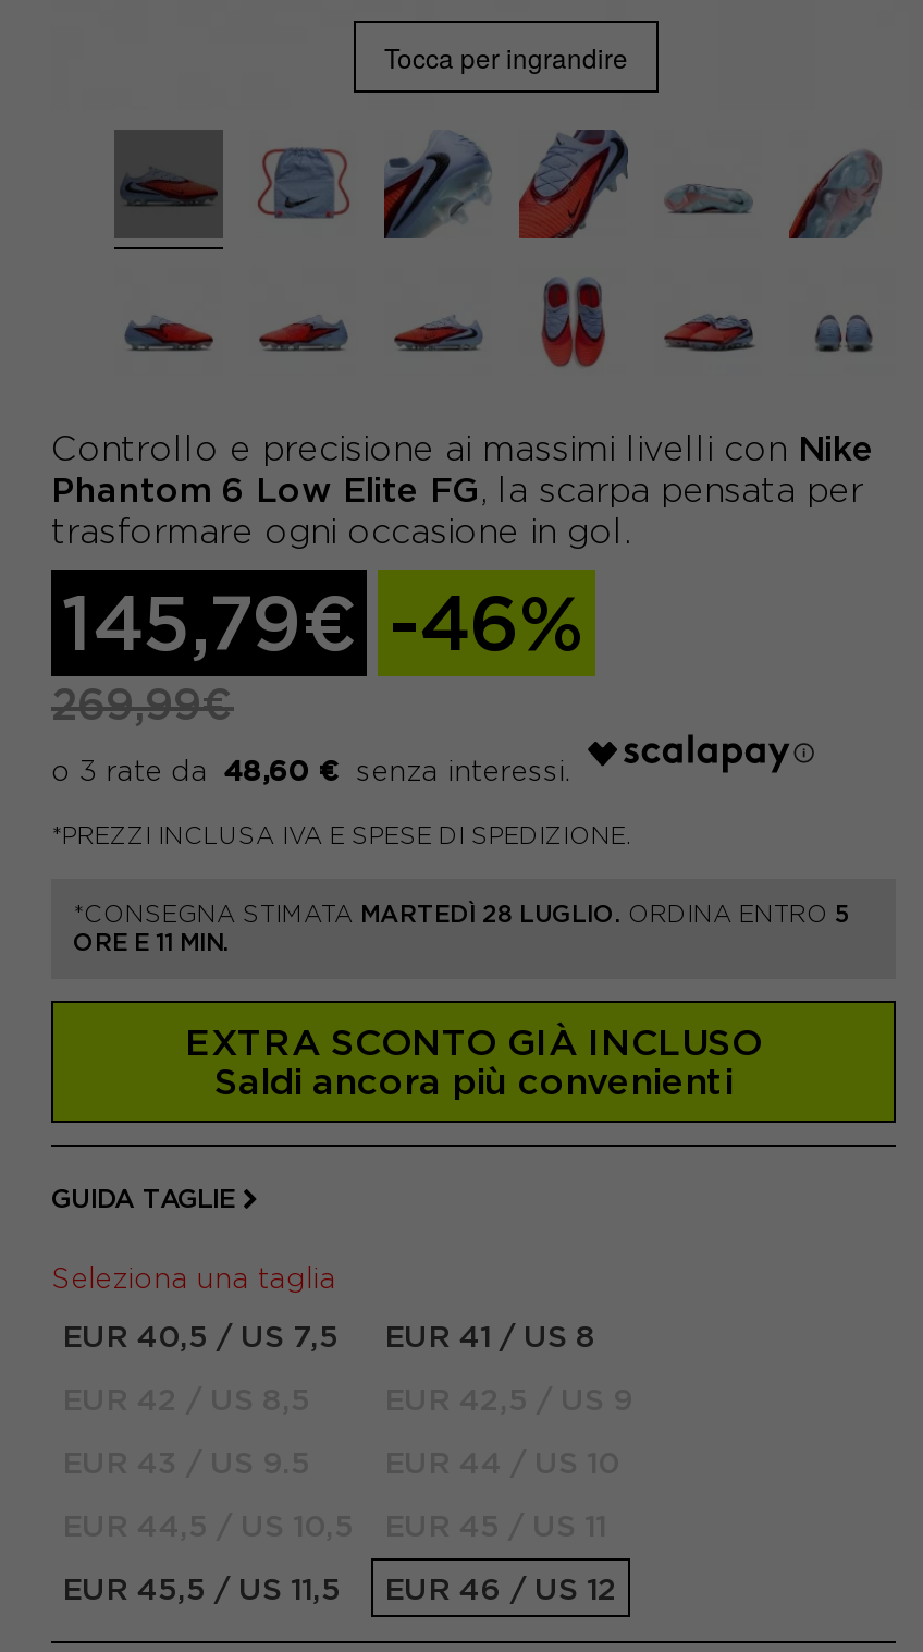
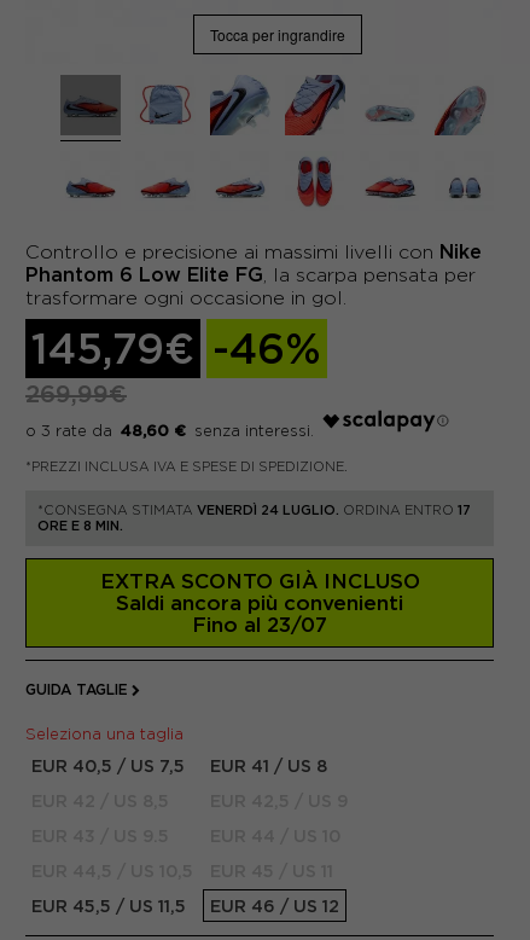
- *CONSEGNA STIMATA MARTEDÌ 28 LUGLIO. ORDINA ENTRO 5
+ *CONSEGNA STIMATA VENERDÌ 24 LUGLIO. ORDINA ENTRO 17

- ORE E 11 MIN.
+ ORE E 8 MIN.

+ Fino al 23/07
